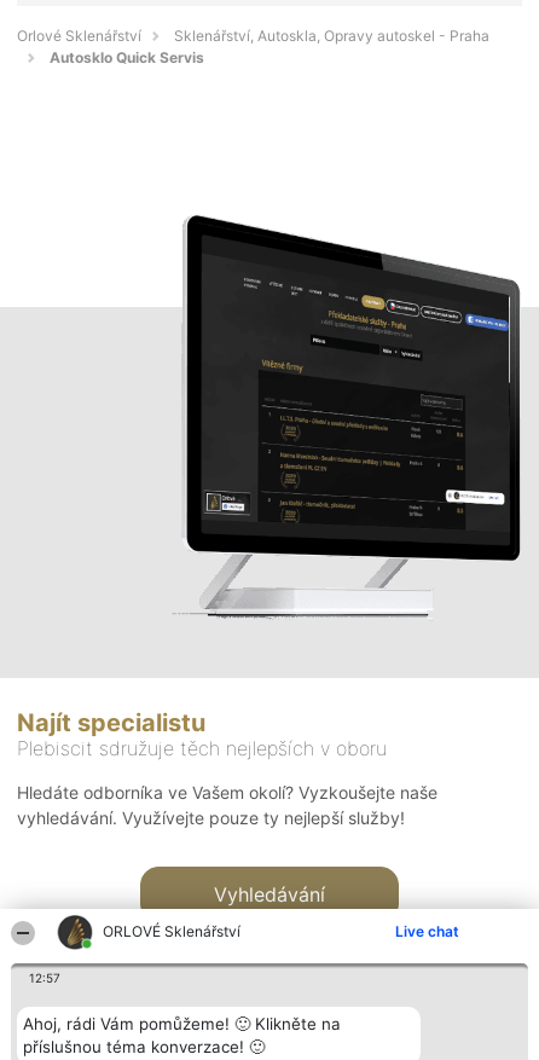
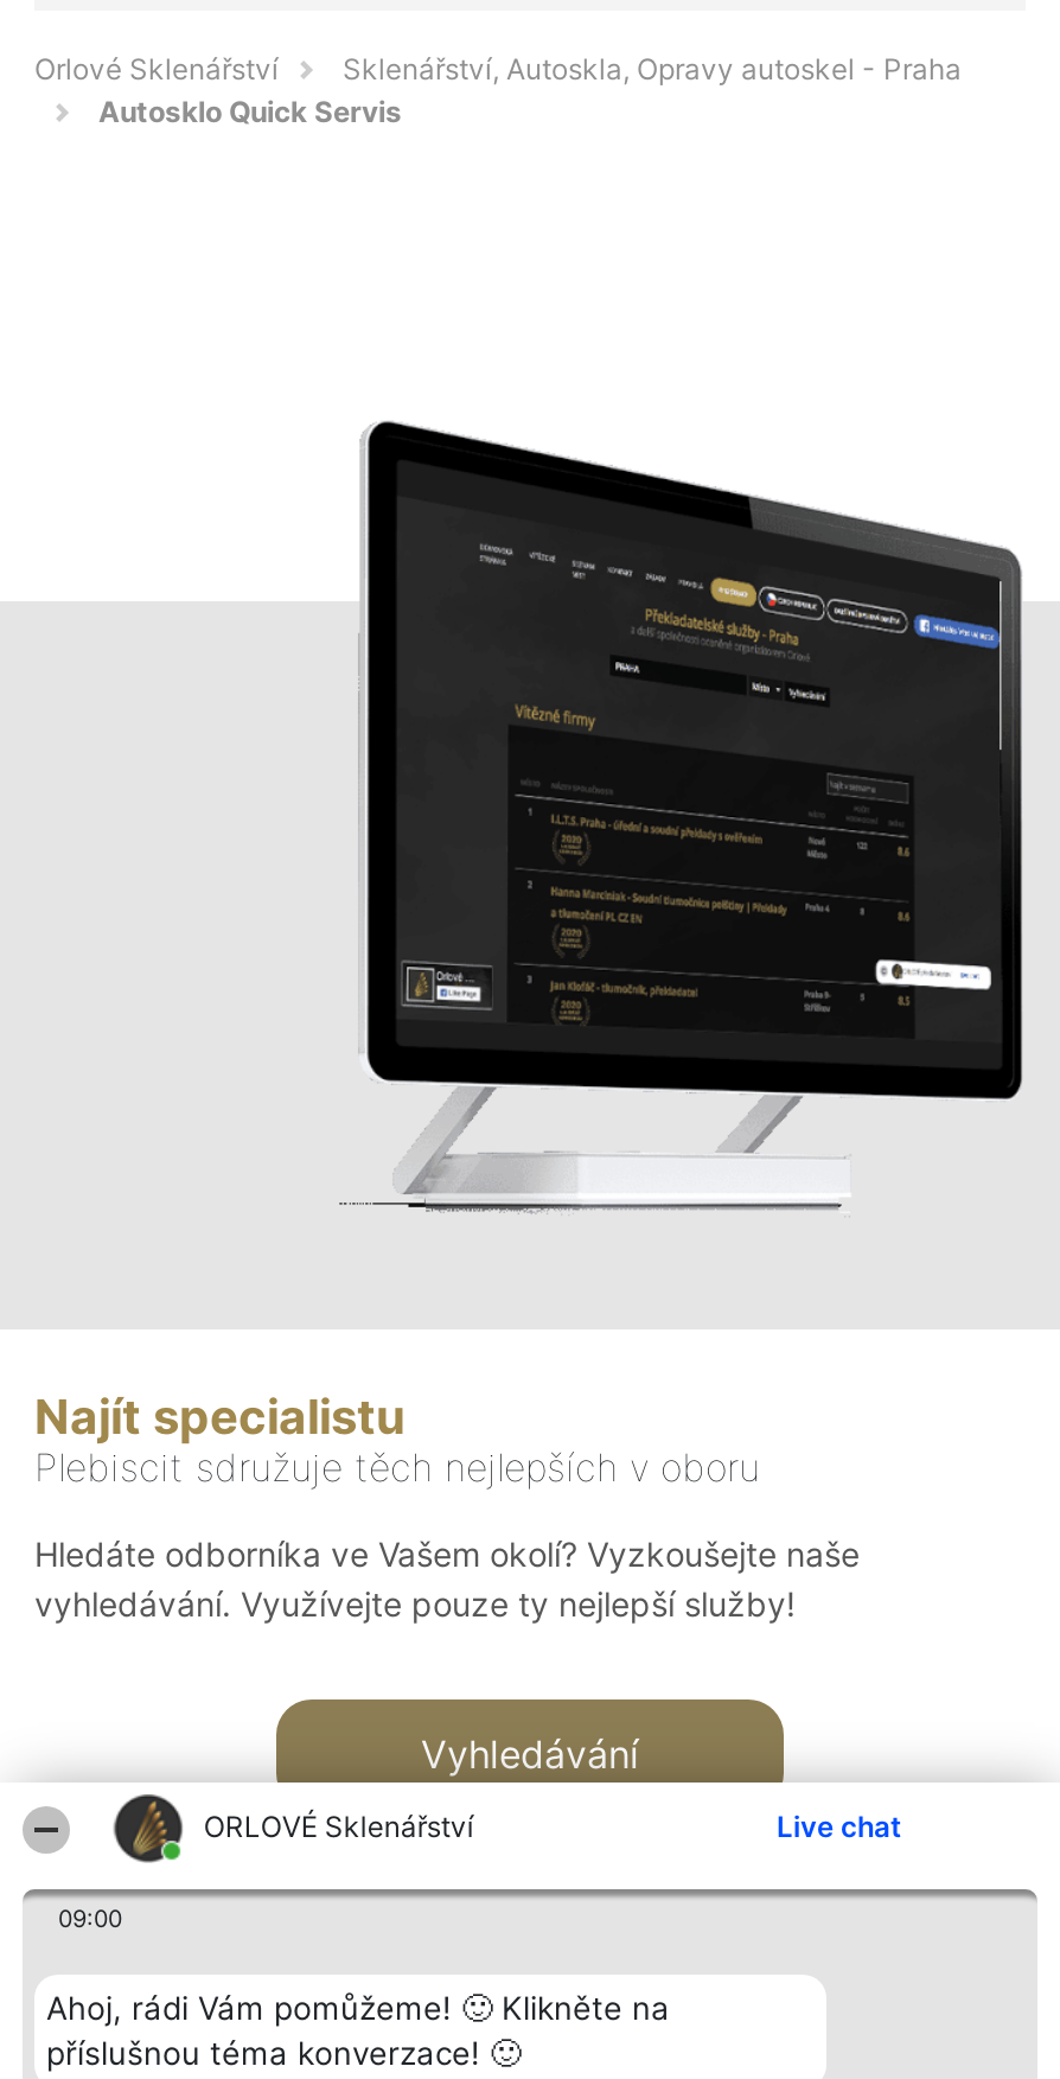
- 12:57
+ 09:00
